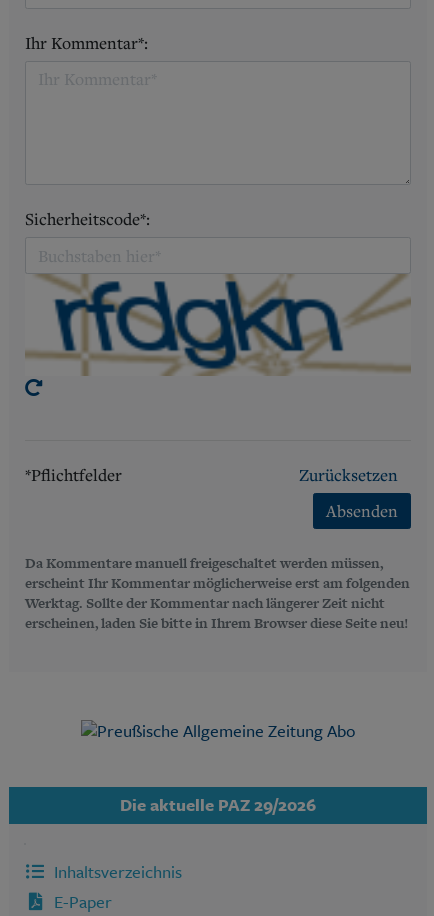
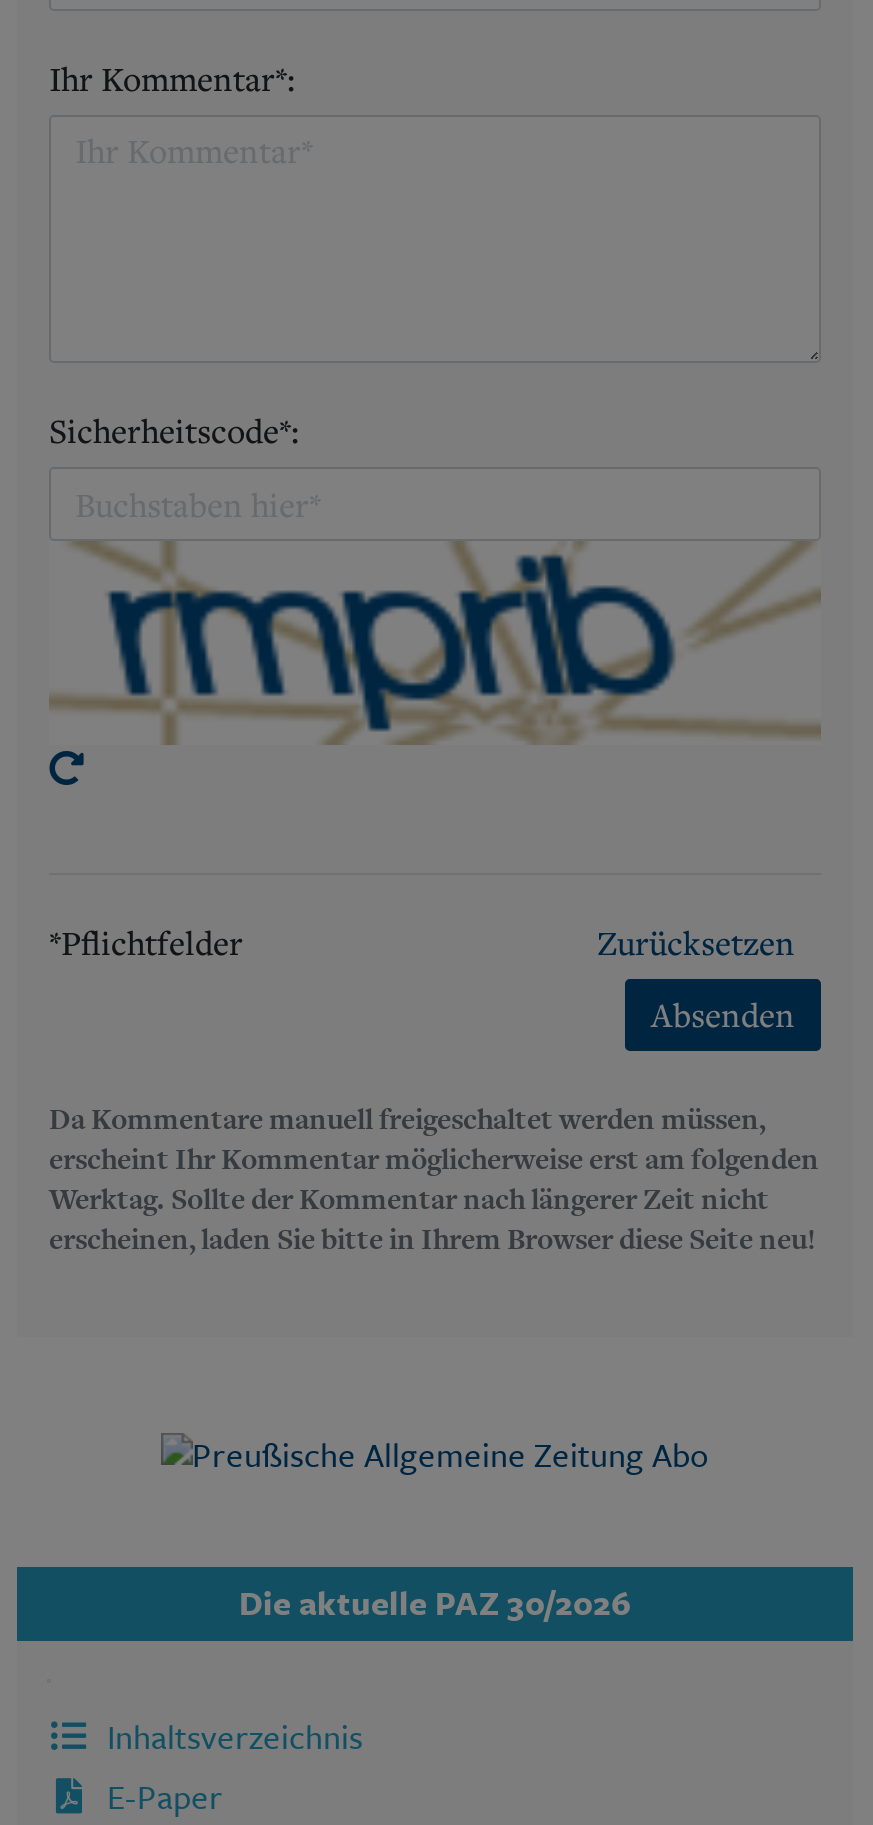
- [image]
+ [image]

- Die aktuelle PAZ 29/2026
+ Die aktuelle PAZ 30/2026
